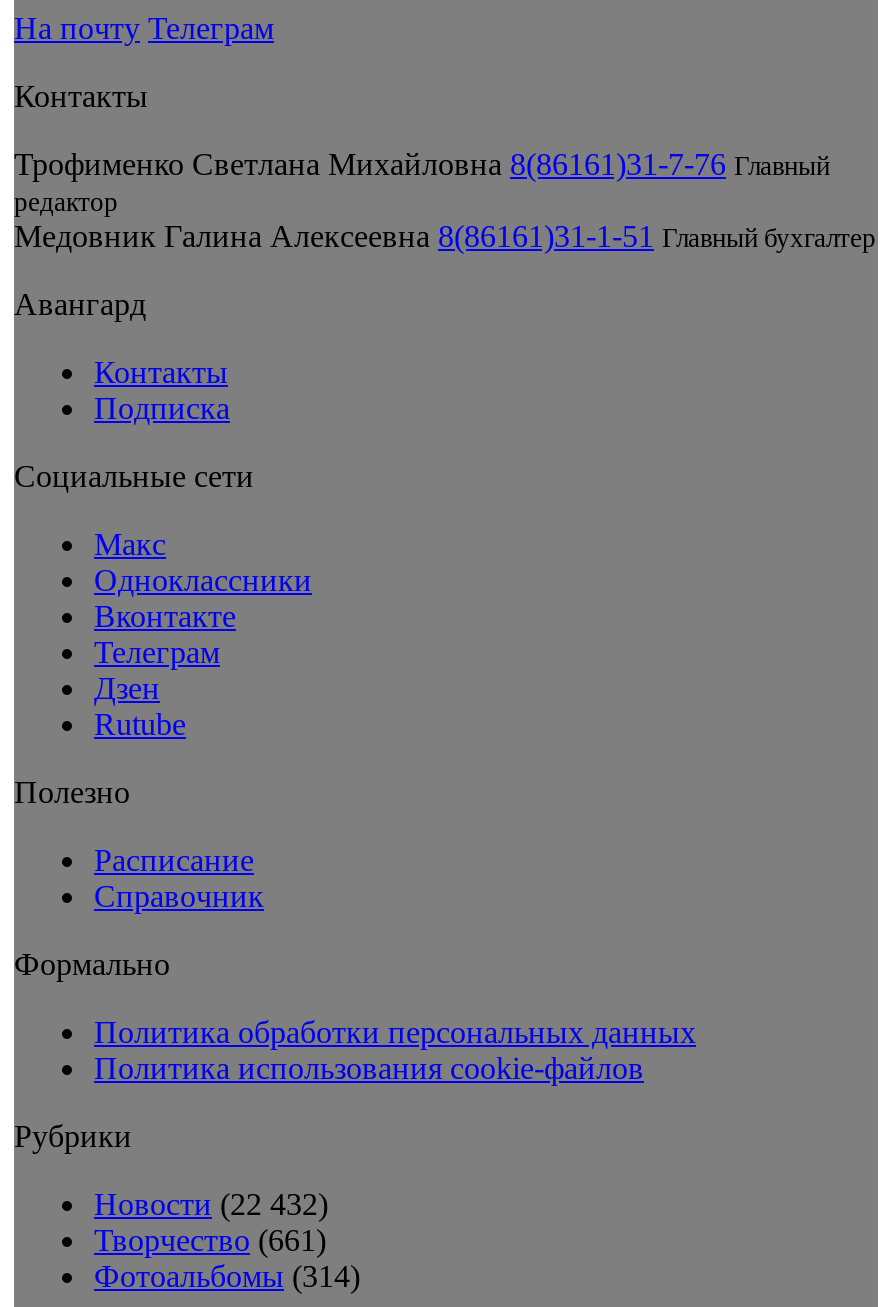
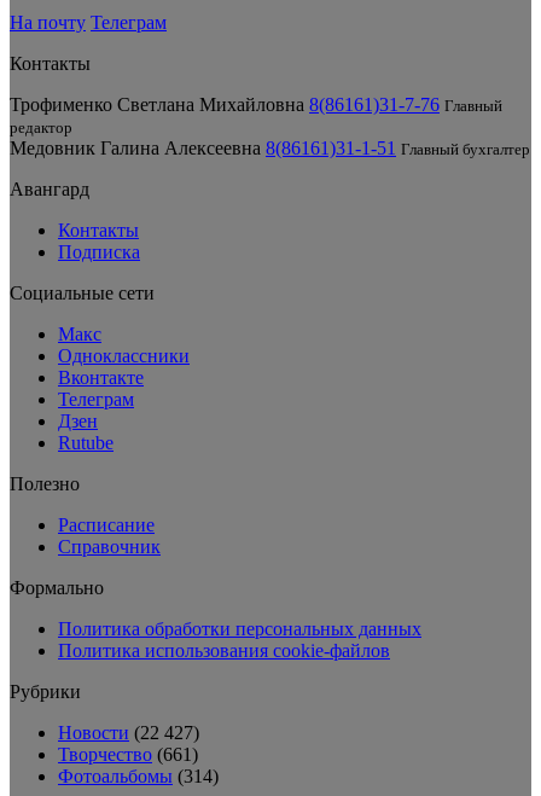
- Новости (22 432)
+ Новости (22 427)
